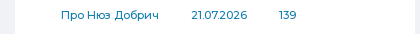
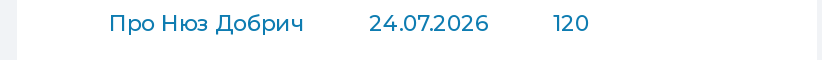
- 21.07.2026
- 139
+ 24.07.2026
+ 120
